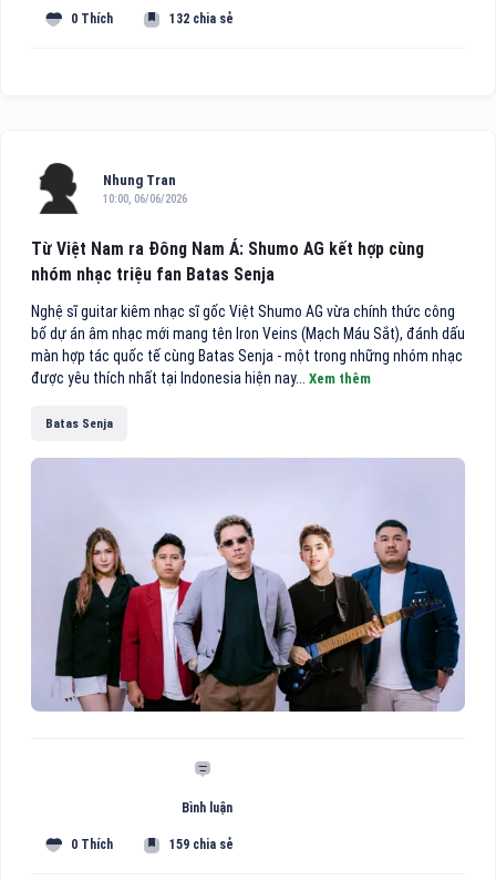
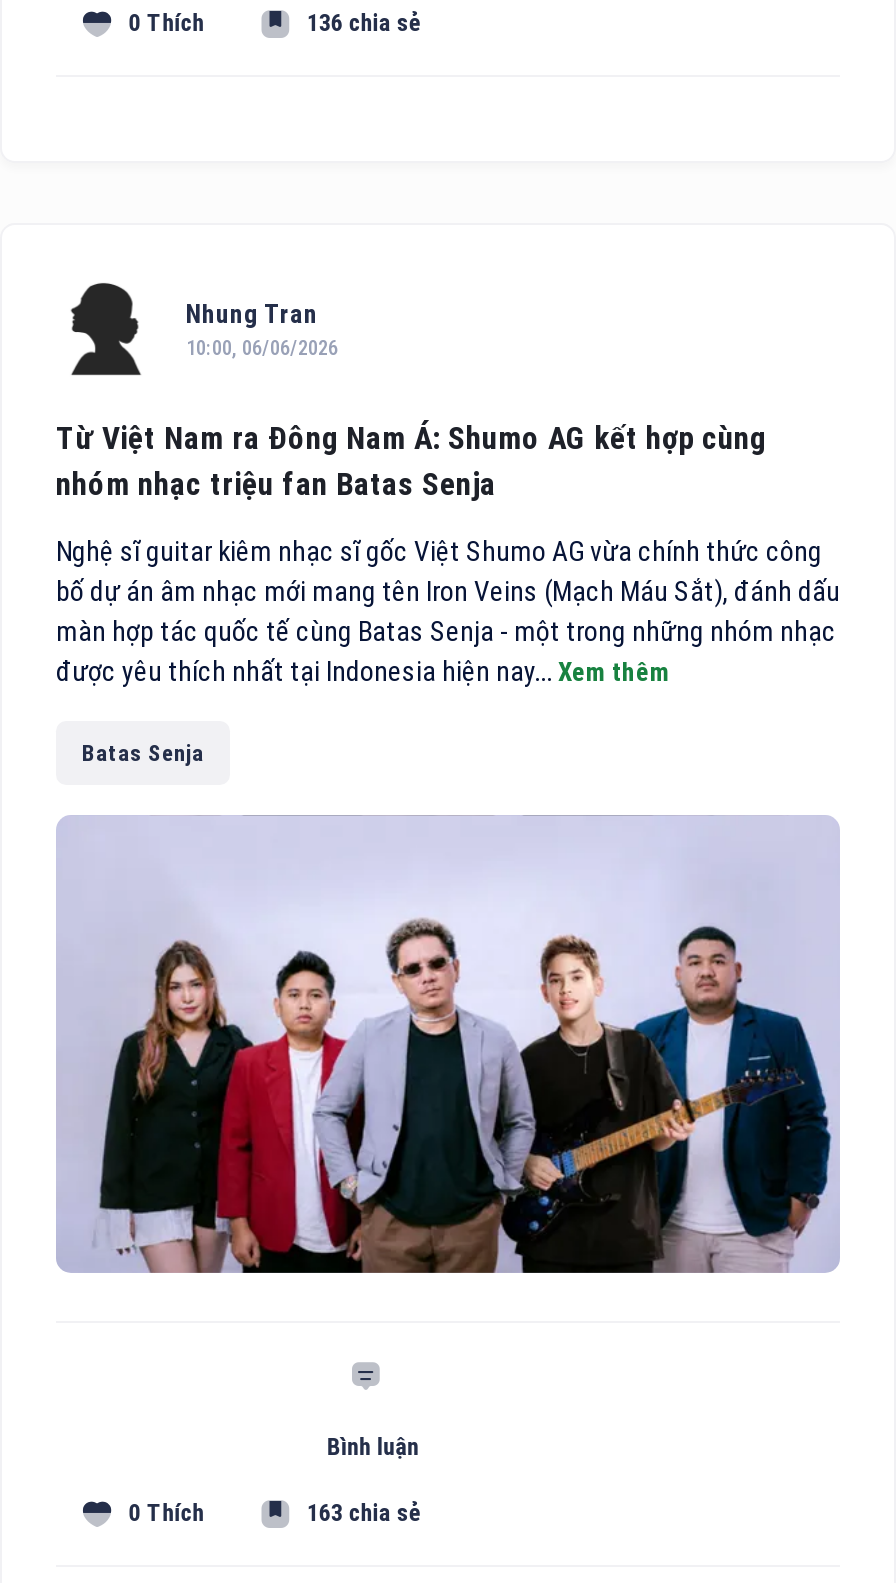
- 132 chia sẻ
+ 136 chia sẻ

- 159 chia sẻ
+ 163 chia sẻ
